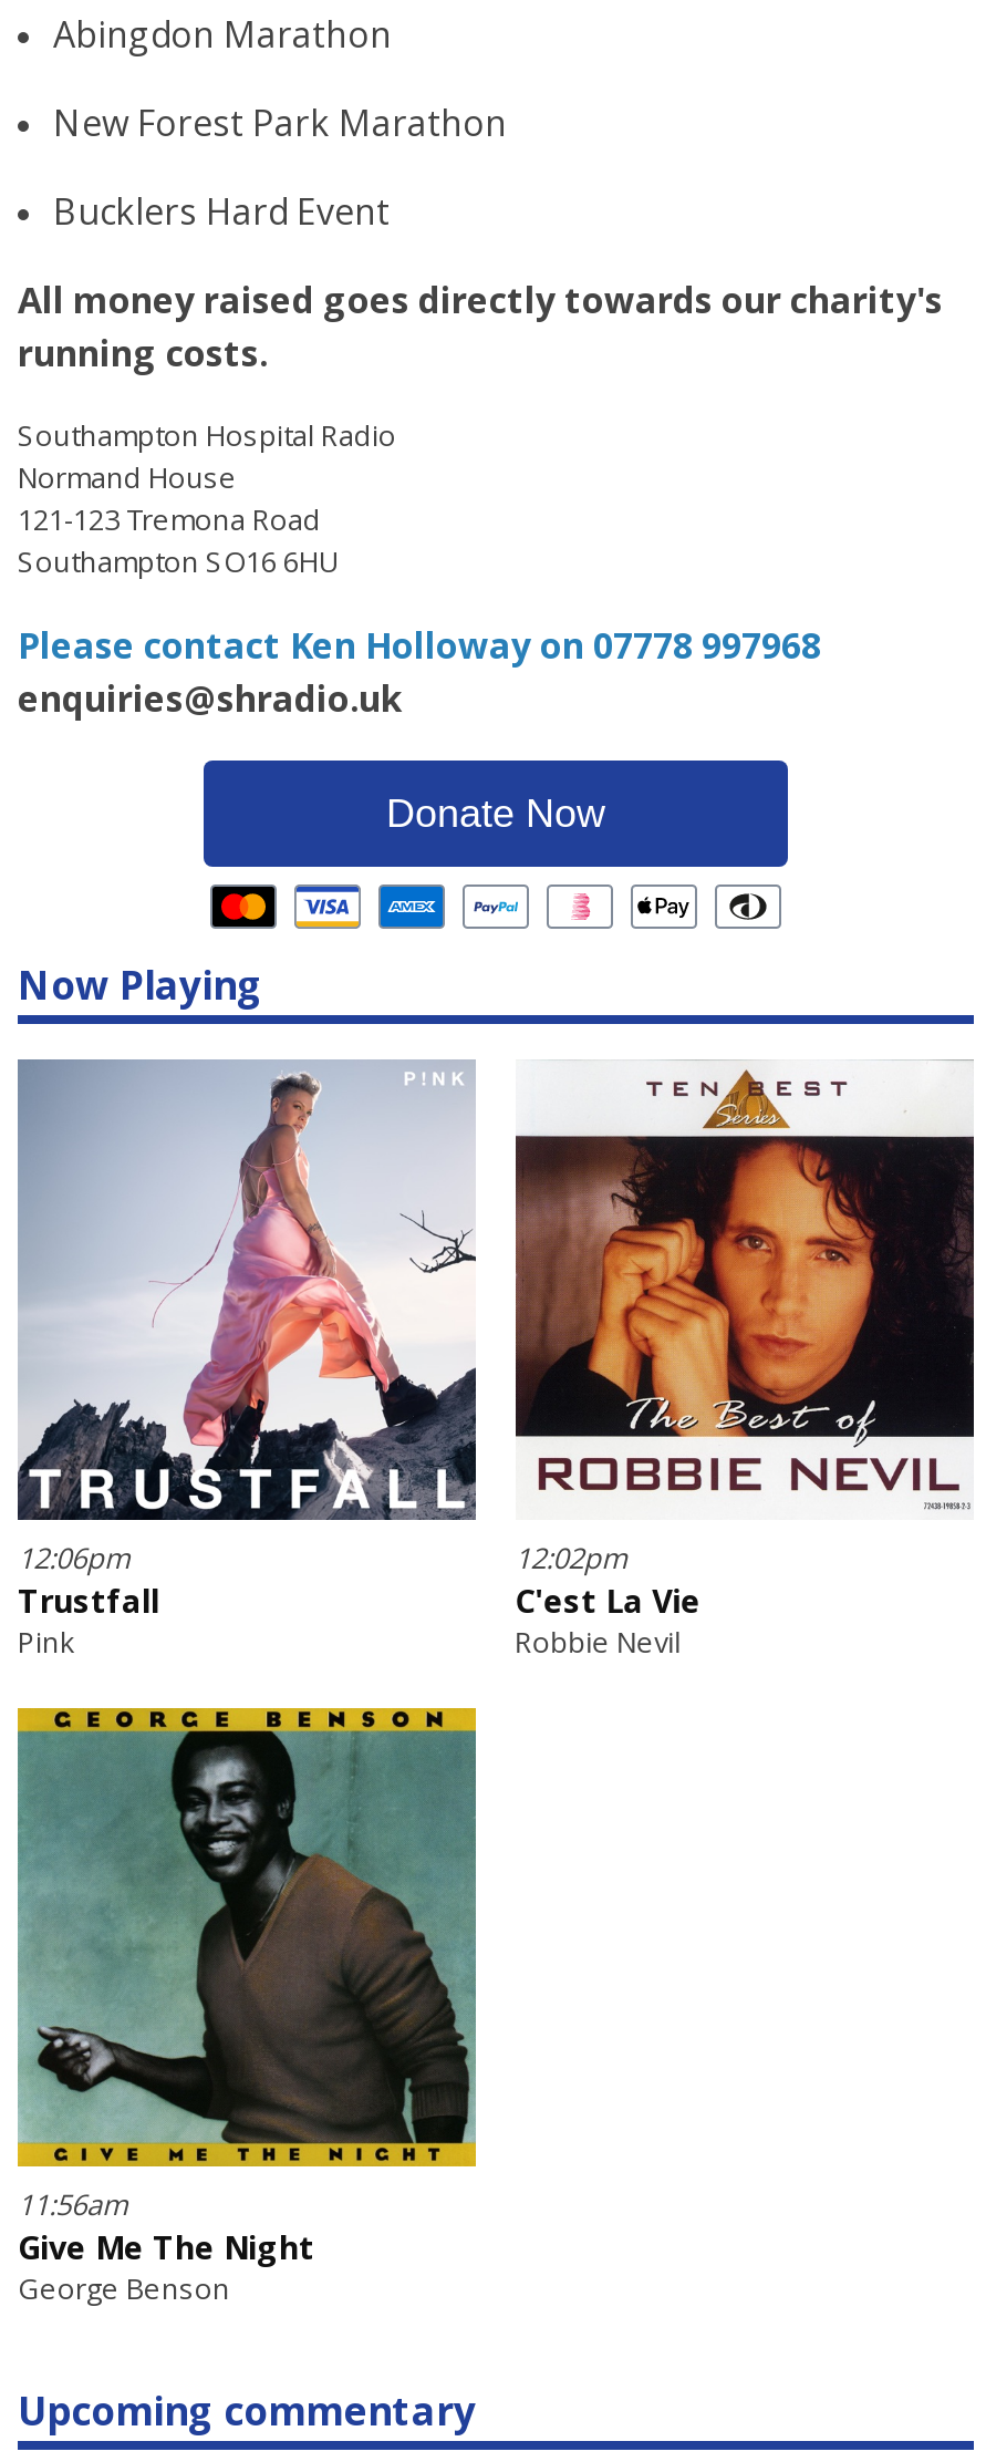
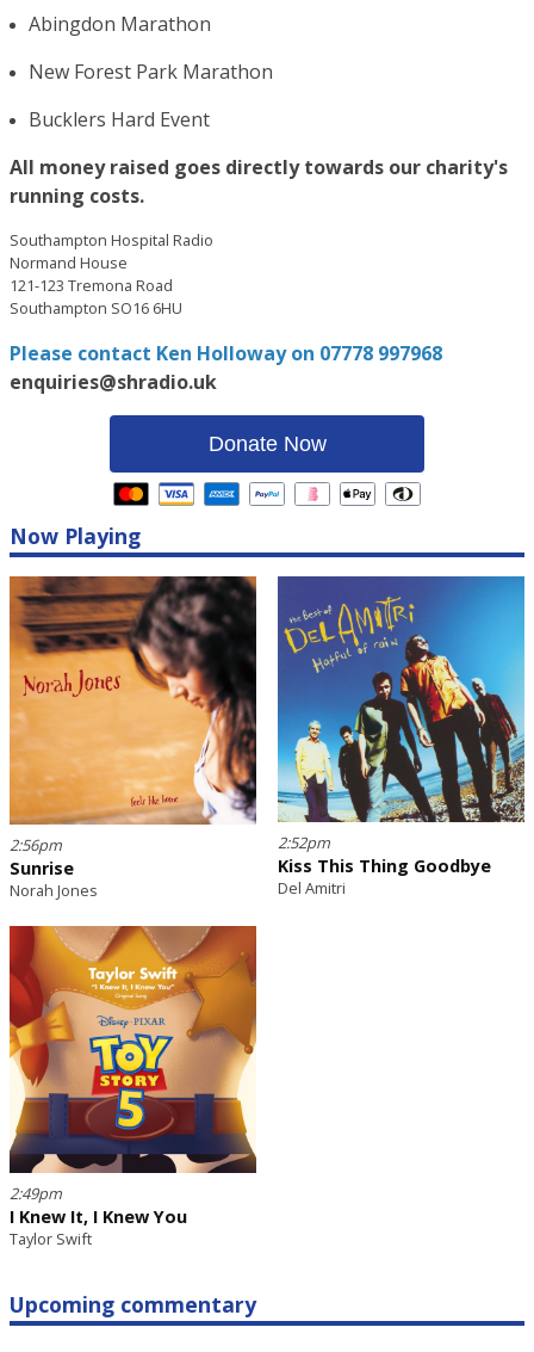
- [image]
- 12:06pm
- Trustfall
- Pink
+ [image]
+ 2:56pm
+ Sunrise
+ Norah Jones

- [image]
- 12:02pm
- C'est La Vie
- Robbie Nevil
+ [image]
+ 2:52pm
+ Kiss This Thing Goodbye
+ Del Amitri

- [image]
- 11:56am
- Give Me The Night
- George Benson
+ [image]
+ 2:49pm
+ I Knew It, I Knew You
+ Taylor Swift
